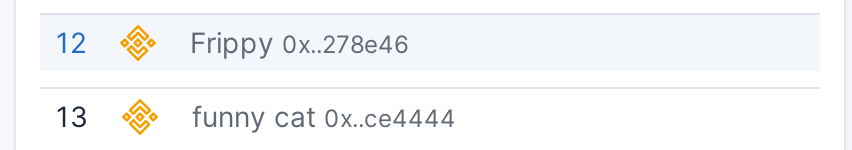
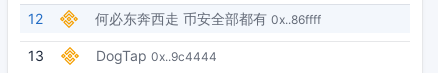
- Frippy 0x..278e46
+ 何必东奔西走 币安全部都有 0x..86ffff

- funny cat 0x..ce4444
+ DogTap 0x..9c4444
